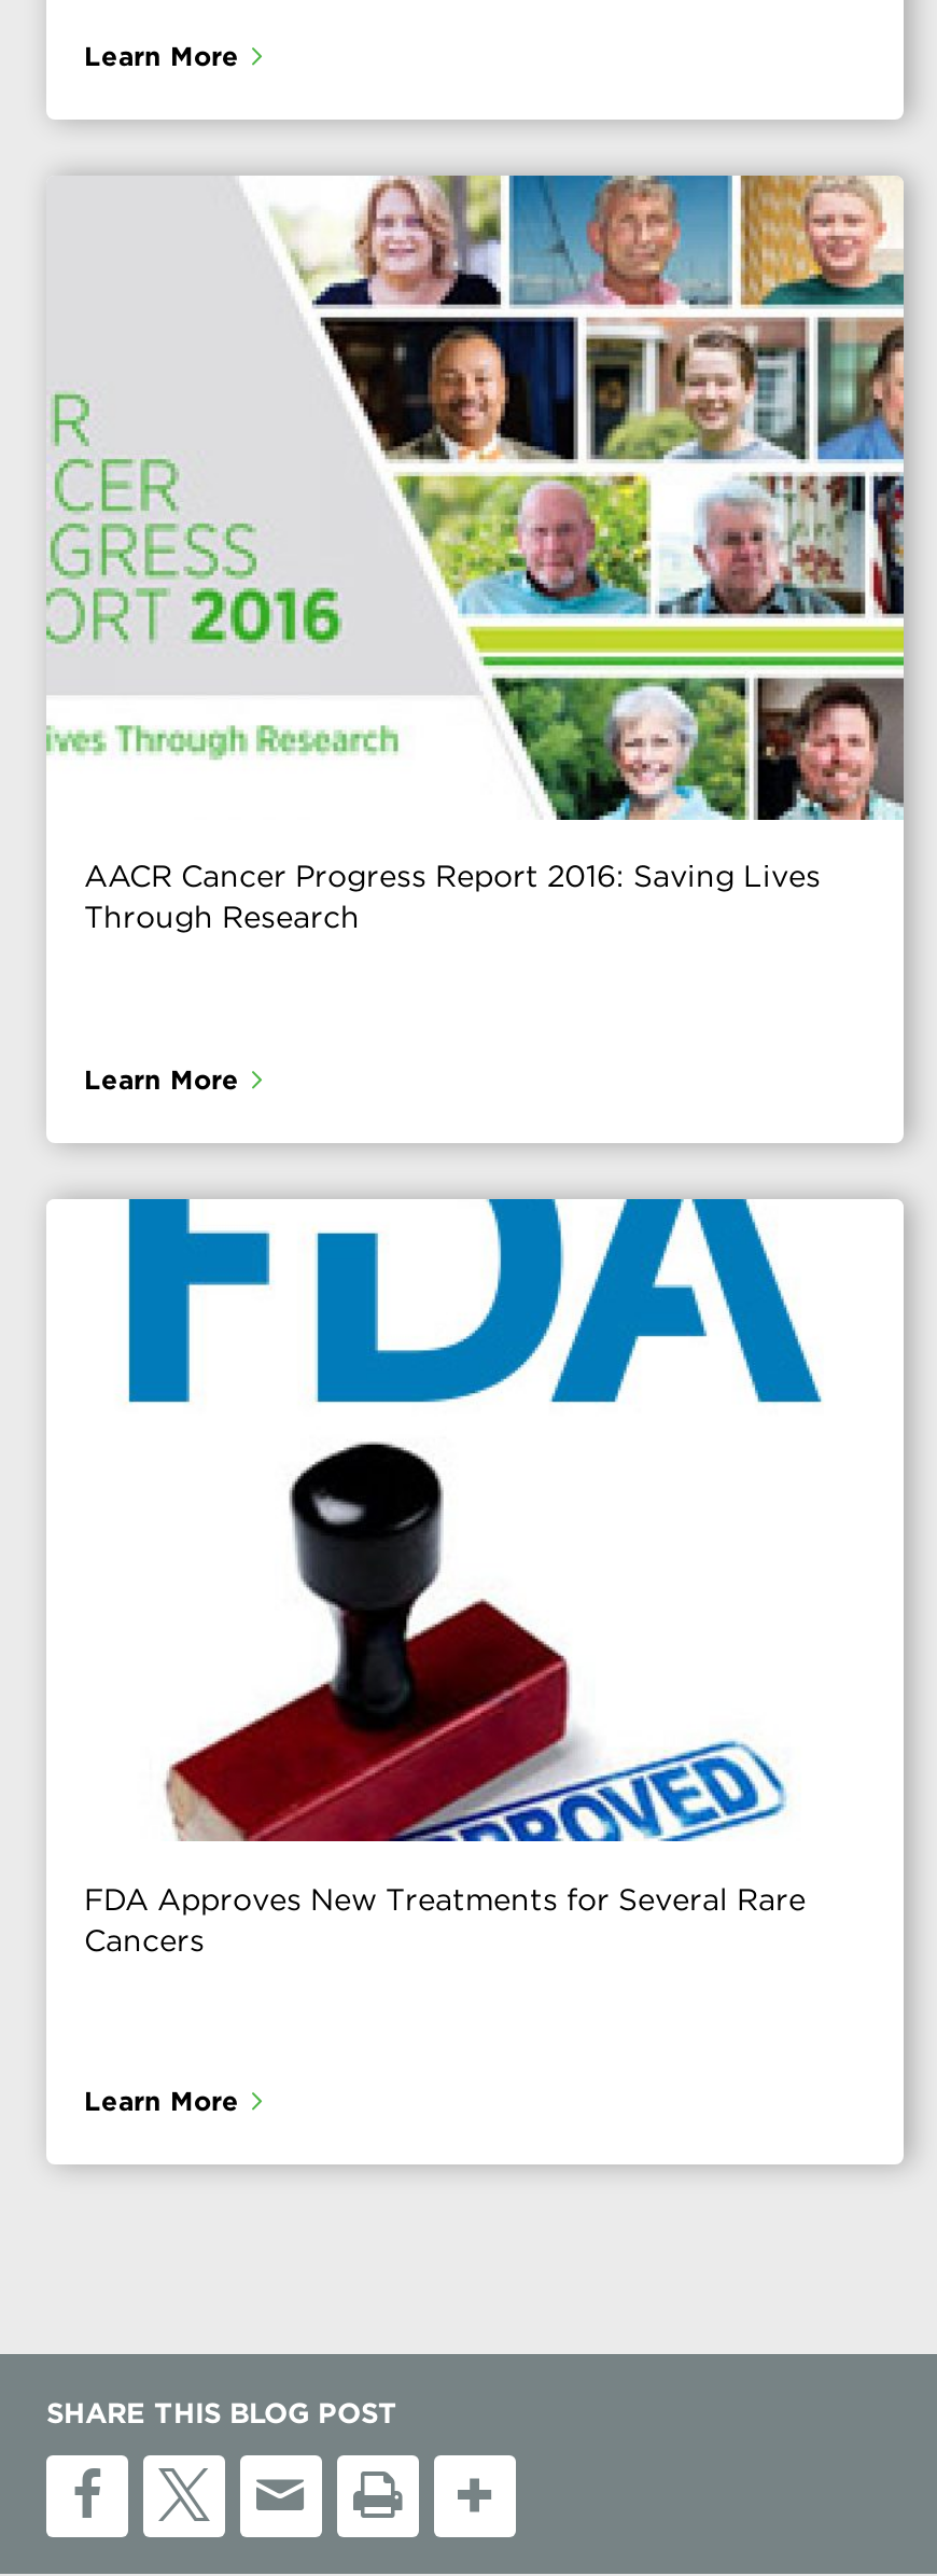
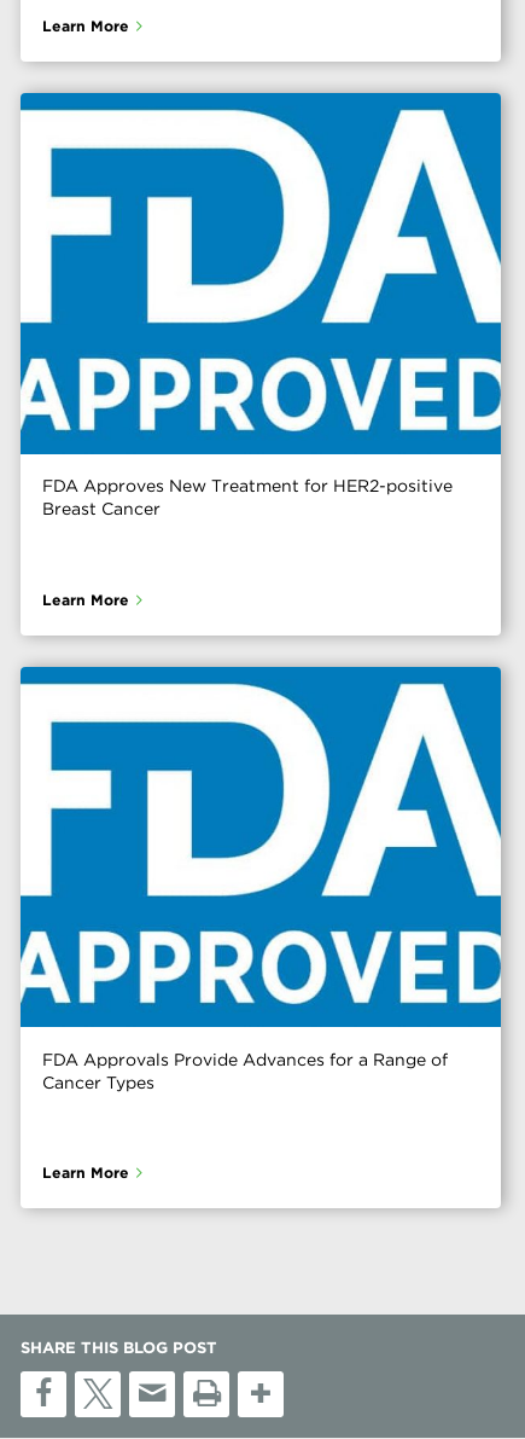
- [image]
- AACR Cancer Progress Report 2016: Saving Lives
- Through Research
+ [image]
+ FDA Approves New Treatment for HER2-positive
+ Breast Cancer

- [image]
- FDA Approves New Treatments for Several Rare
- Cancers
+ [image]
+ FDA Approvals Provide Advances for a Range of
+ Cancer Types
